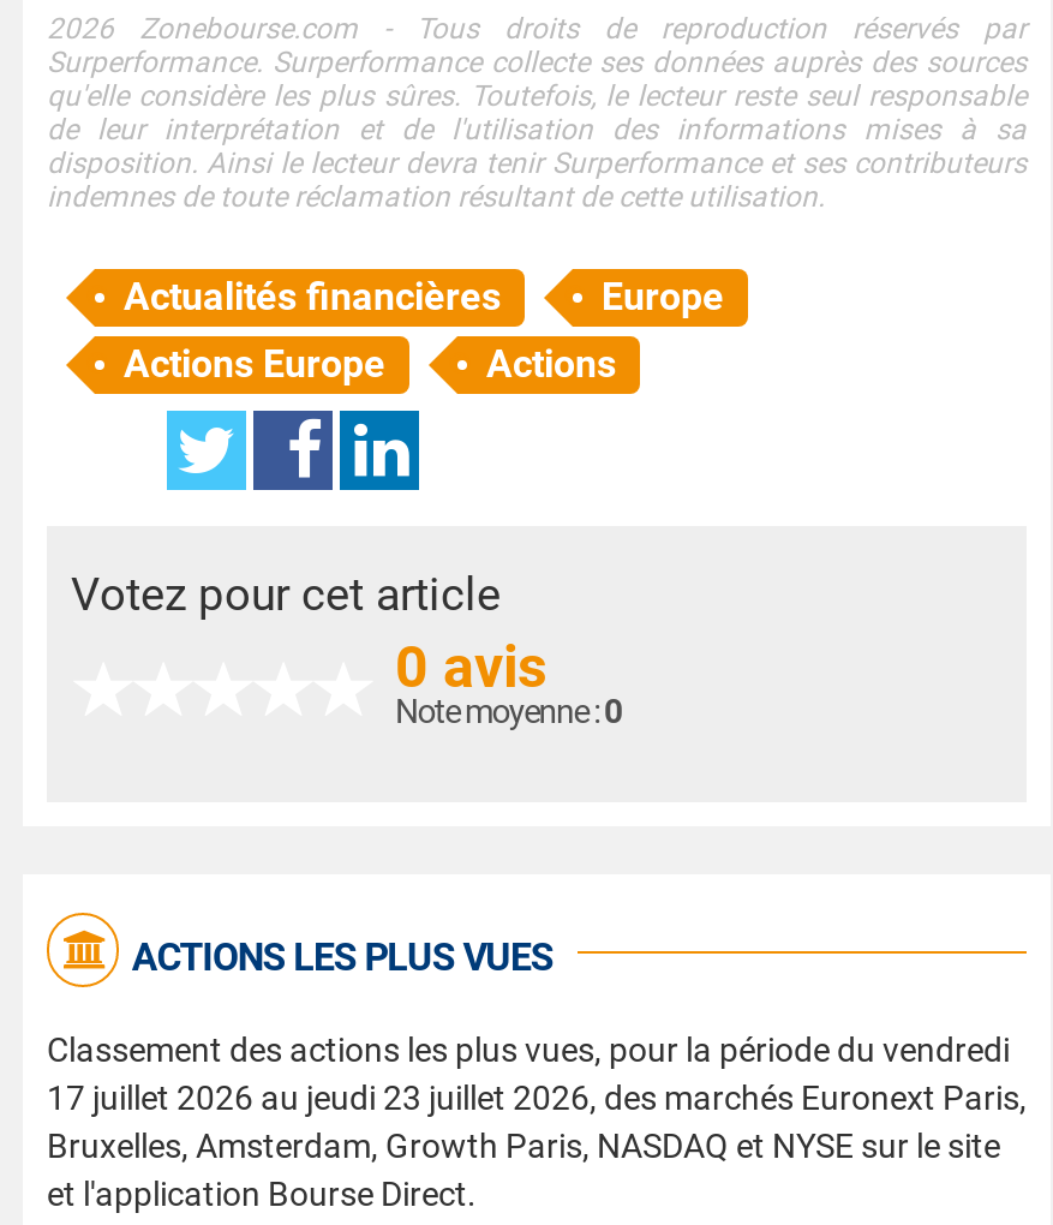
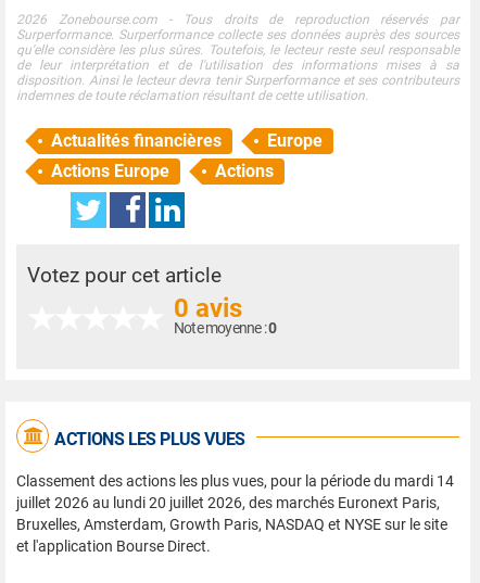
- Classement des actions les plus vues, pour la période du vendredi
- 17 juillet 2026 au jeudi 23 juillet 2026, des marchés Euronext Paris,
+ Classement des actions les plus vues, pour la période du mardi 14
+ juillet 2026 au lundi 20 juillet 2026, des marchés Euronext Paris,
